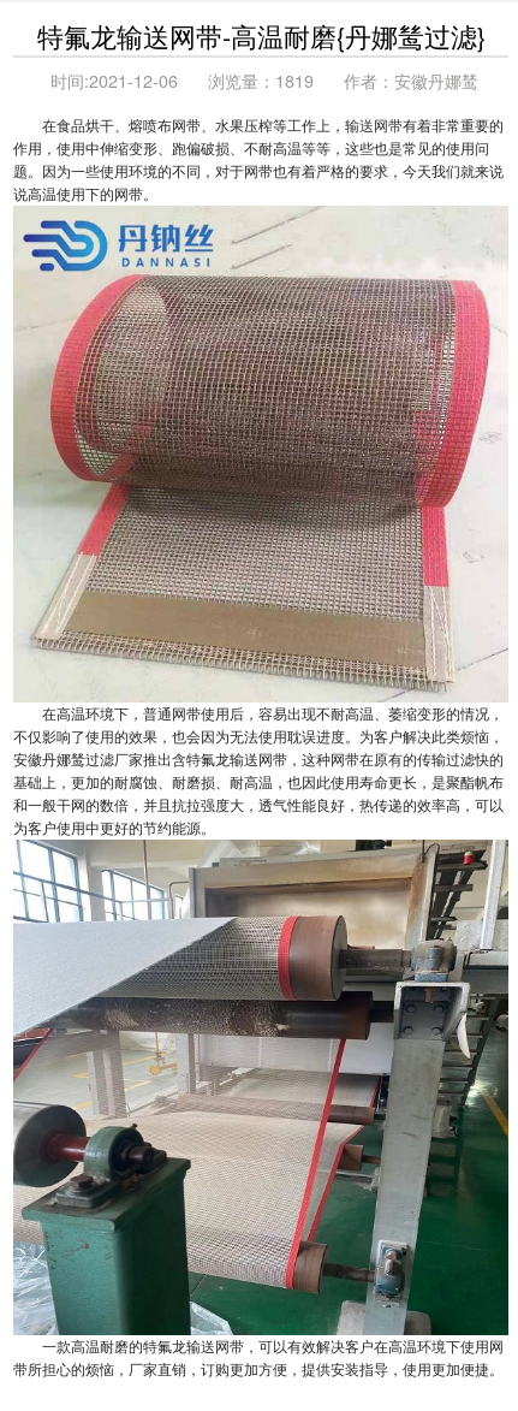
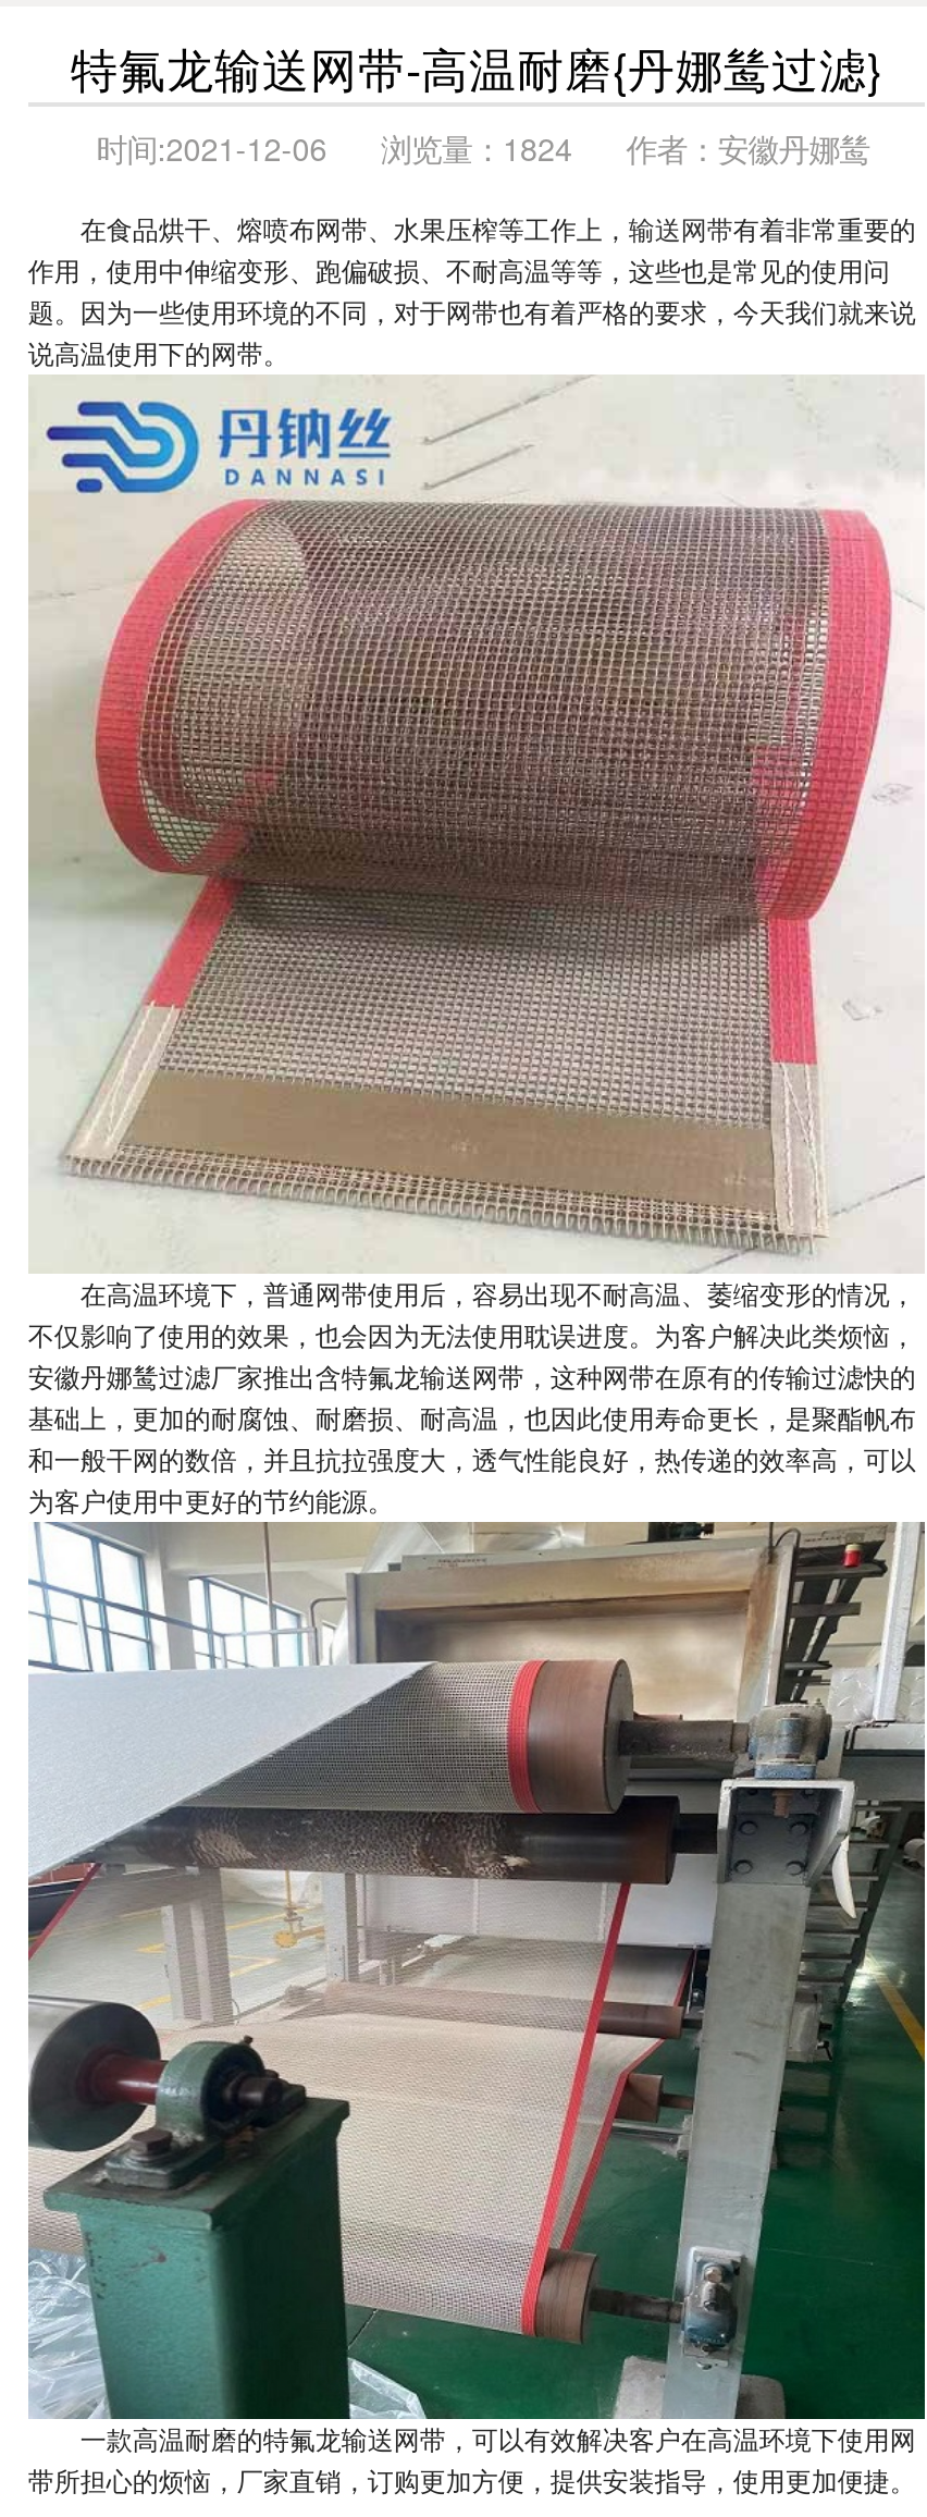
- 时间:2021-12-06 浏览量：1819 作者：安徽丹娜鸶
+ 时间:2021-12-06 浏览量：1824 作者：安徽丹娜鸶
